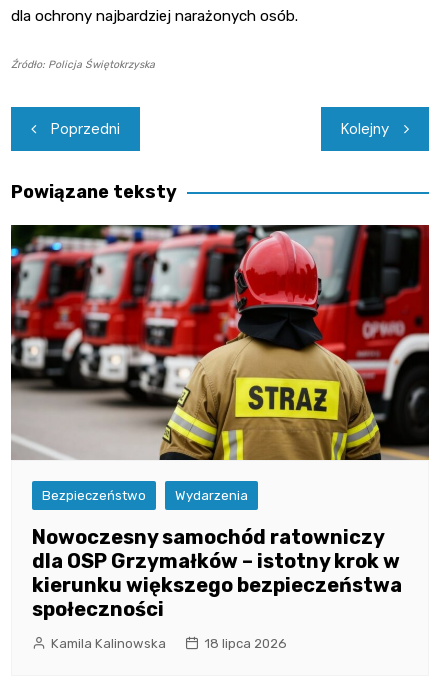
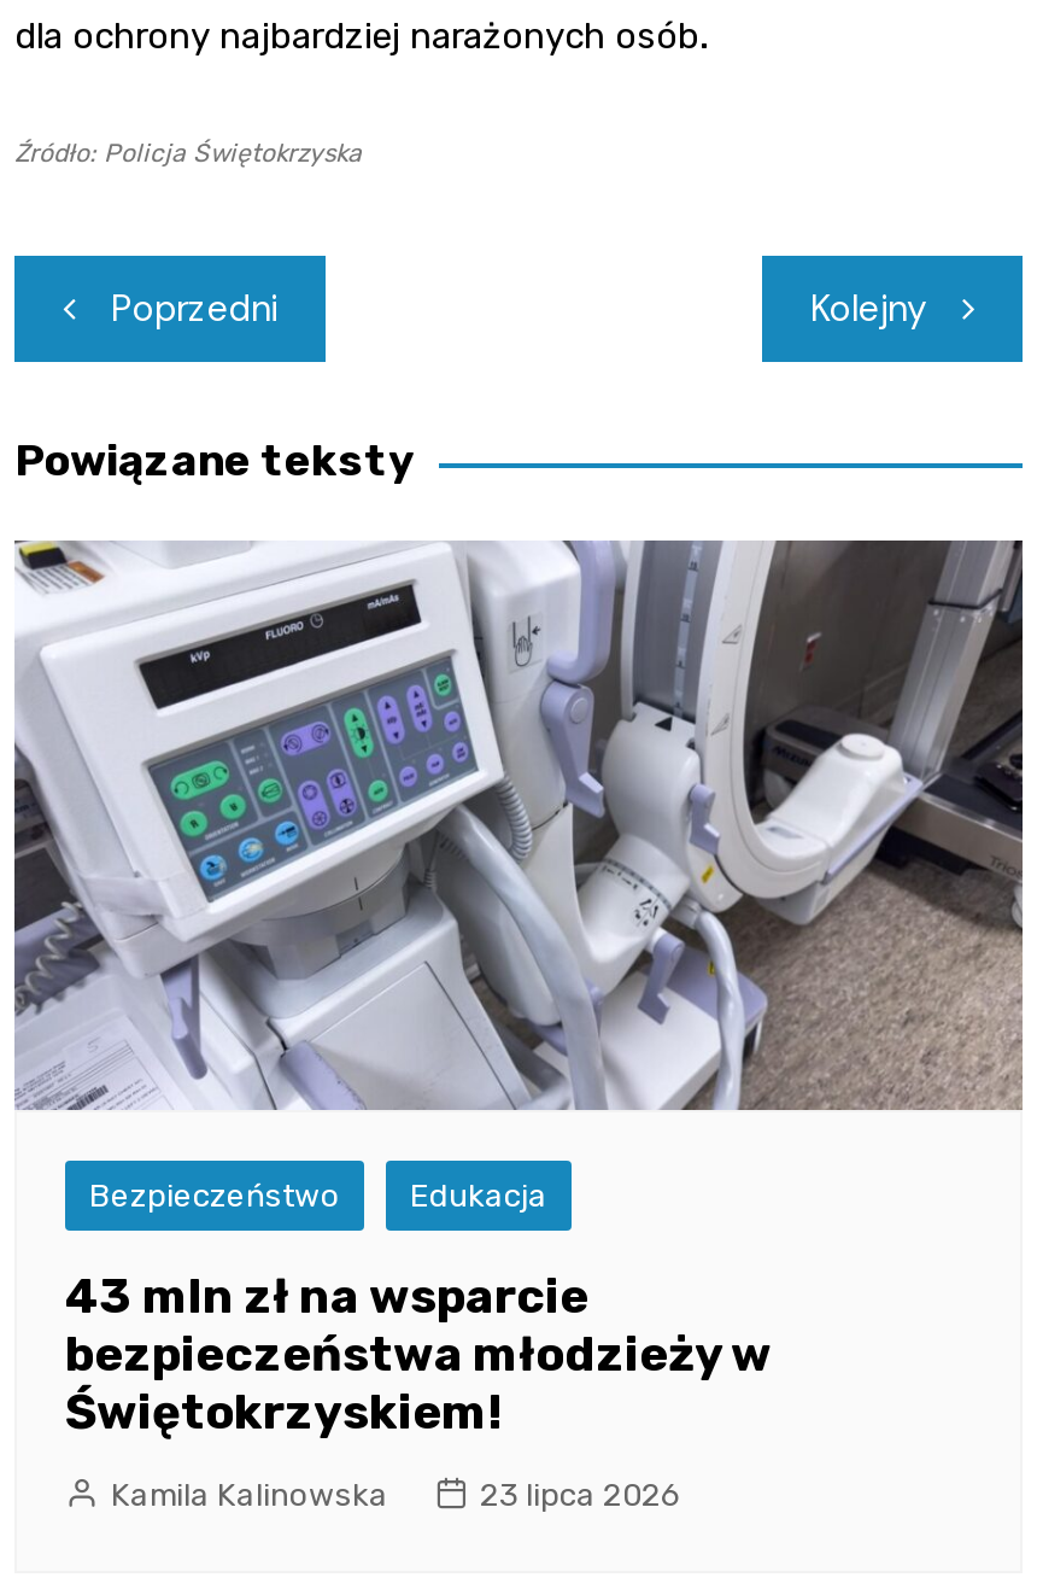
- [image]
- Wydarzenia
+ [image]
+ Edukacja

- Nowoczesny samochód ratowniczy
- dla OSP Grzymałków – istotny krok w
- kierunku większego bezpieczeństwa
- społeczności
+ 43 mln zł na wsparcie
+ bezpieczeństwa młodzieży w
+ Świętokrzyskiem!

- 18 lipca 2026
+ 23 lipca 2026
